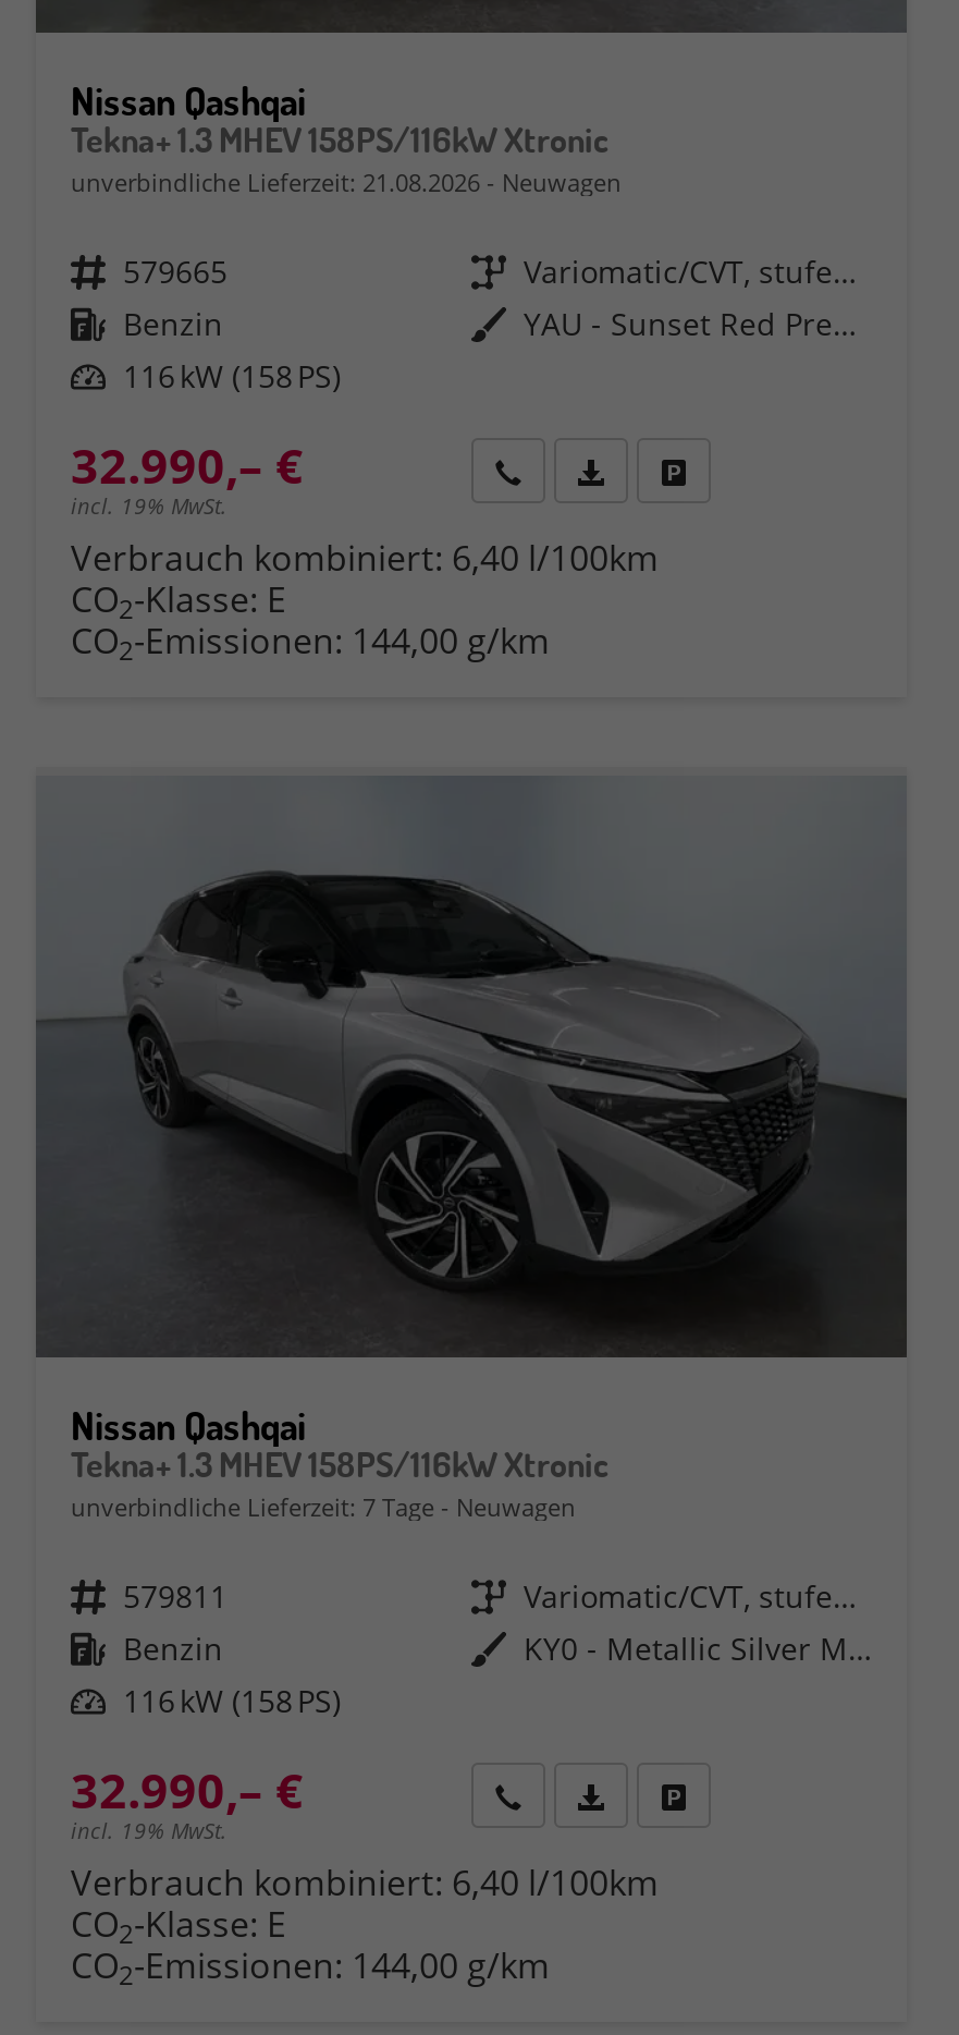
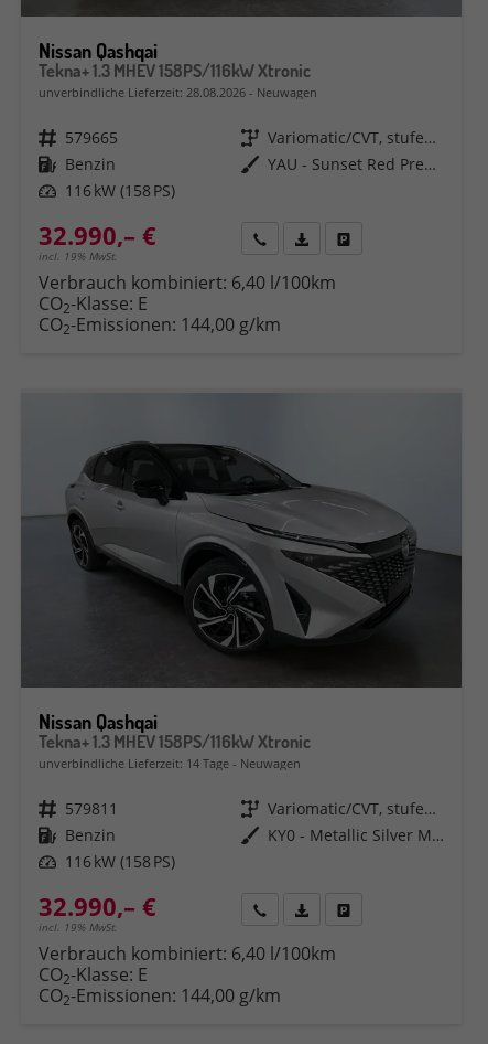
- unverbindliche Lieferzeit: 21.08.2026 Neuwagen
+ unverbindliche Lieferzeit: 28.08.2026 Neuwagen

- unverbindliche Lieferzeit: 7 Tage Neuwagen
+ unverbindliche Lieferzeit: 14 Tage Neuwagen
